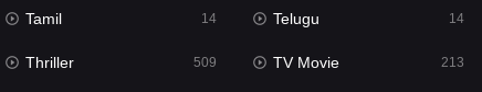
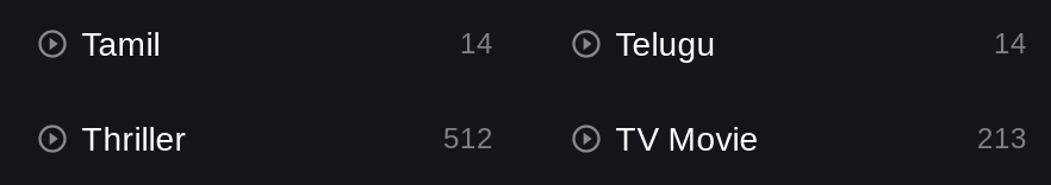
- 509
+ 512
